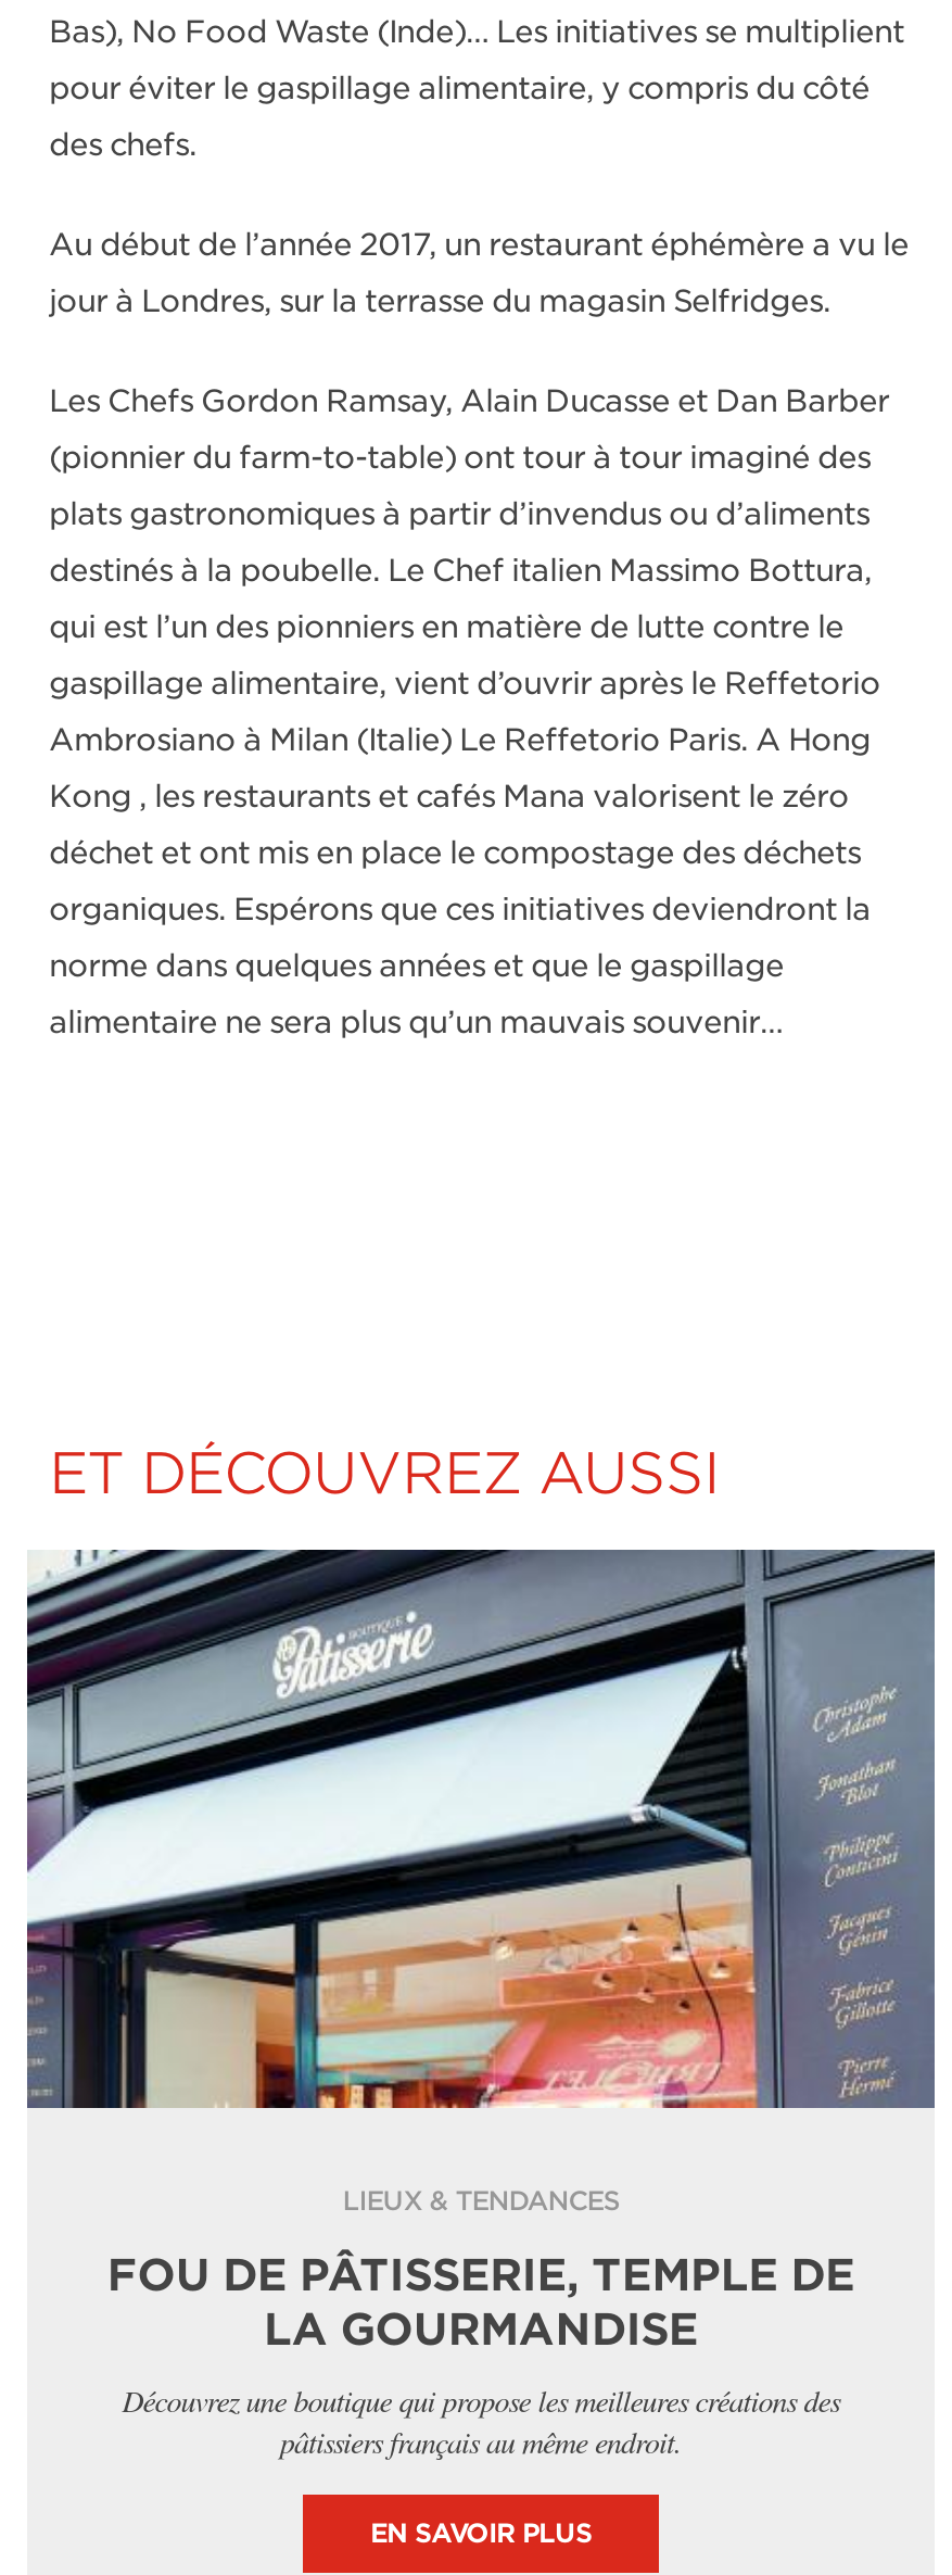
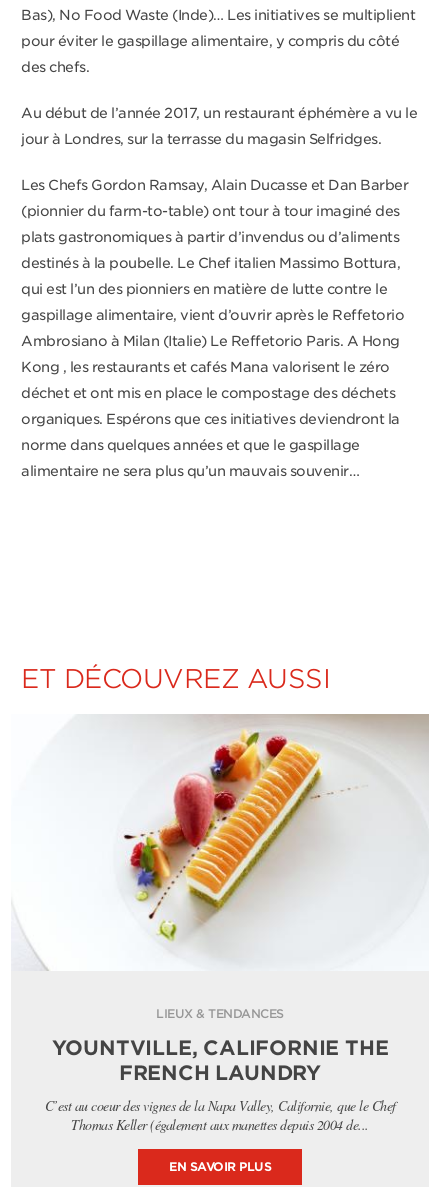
- [image]
+ [image]

- FOU DE PÂTISSERIE, TEMPLE DE
- LA GOURMANDISE
+ YOUNTVILLE, CALIFORNIE THE
+ FRENCH LAUNDRY

- Découvrez une boutique qui propose les meilleures créations des
- pâtissiers français au même endroit.
+ C’est au coeur des vignes de la Napa Valley, Californie, que le Chef
+ Thomas Keller (également aux manettes depuis 2004 de...
